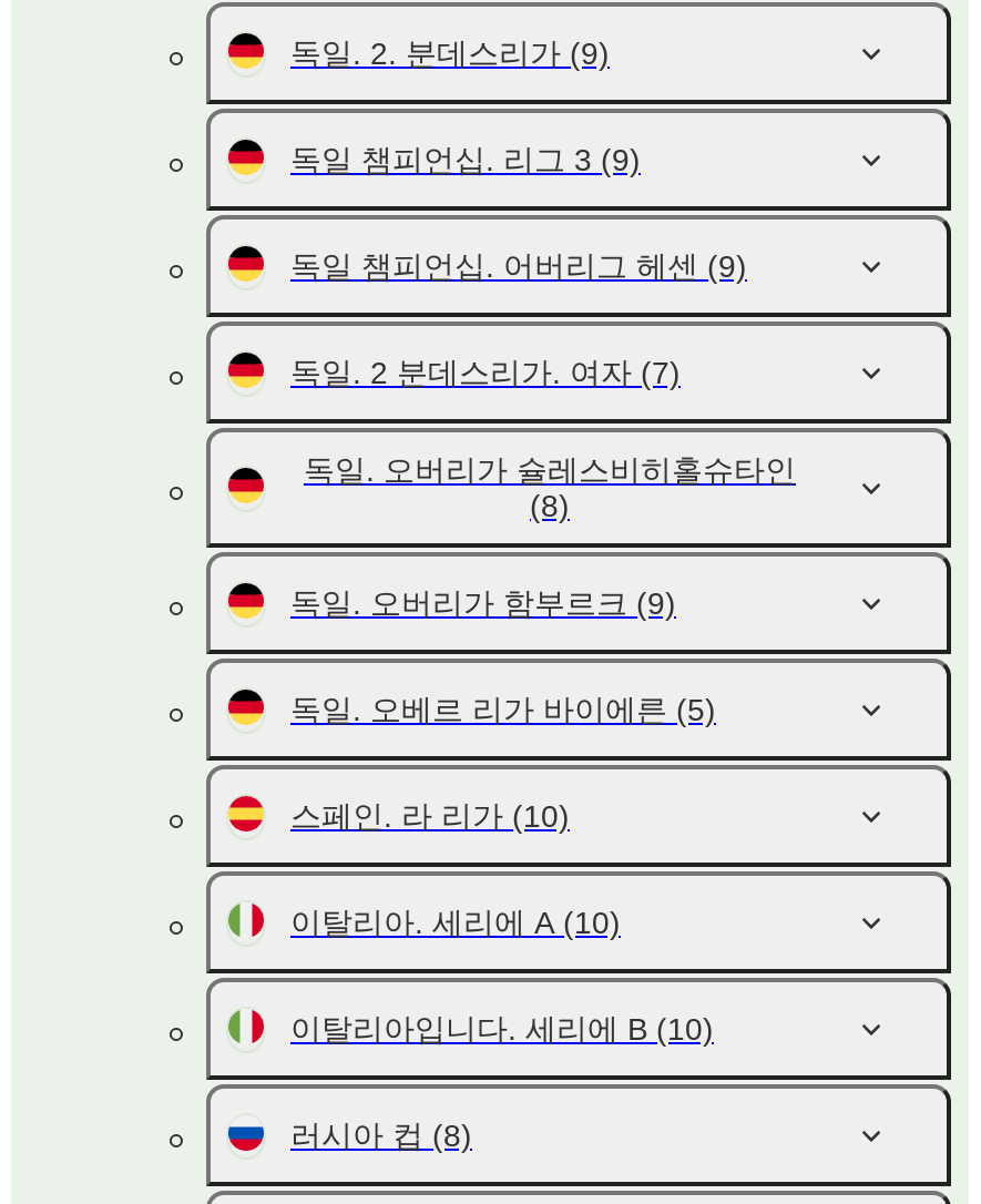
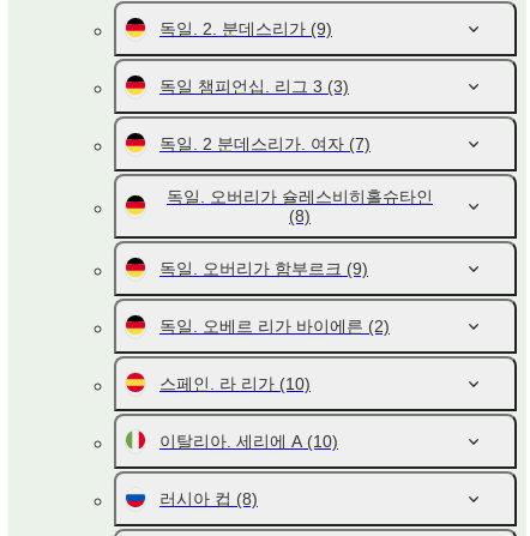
- 독일 챔피언십. 리그 3 (9)
- 독일 챔피언십. 어버리그 헤센 (9)
+ 독일 챔피언십. 리그 3 (3)

- 독일. 오베르 리가 바이에른 (5)
+ 독일. 오베르 리가 바이에른 (2)

- 이탈리아입니다. 세리에 B (10)
